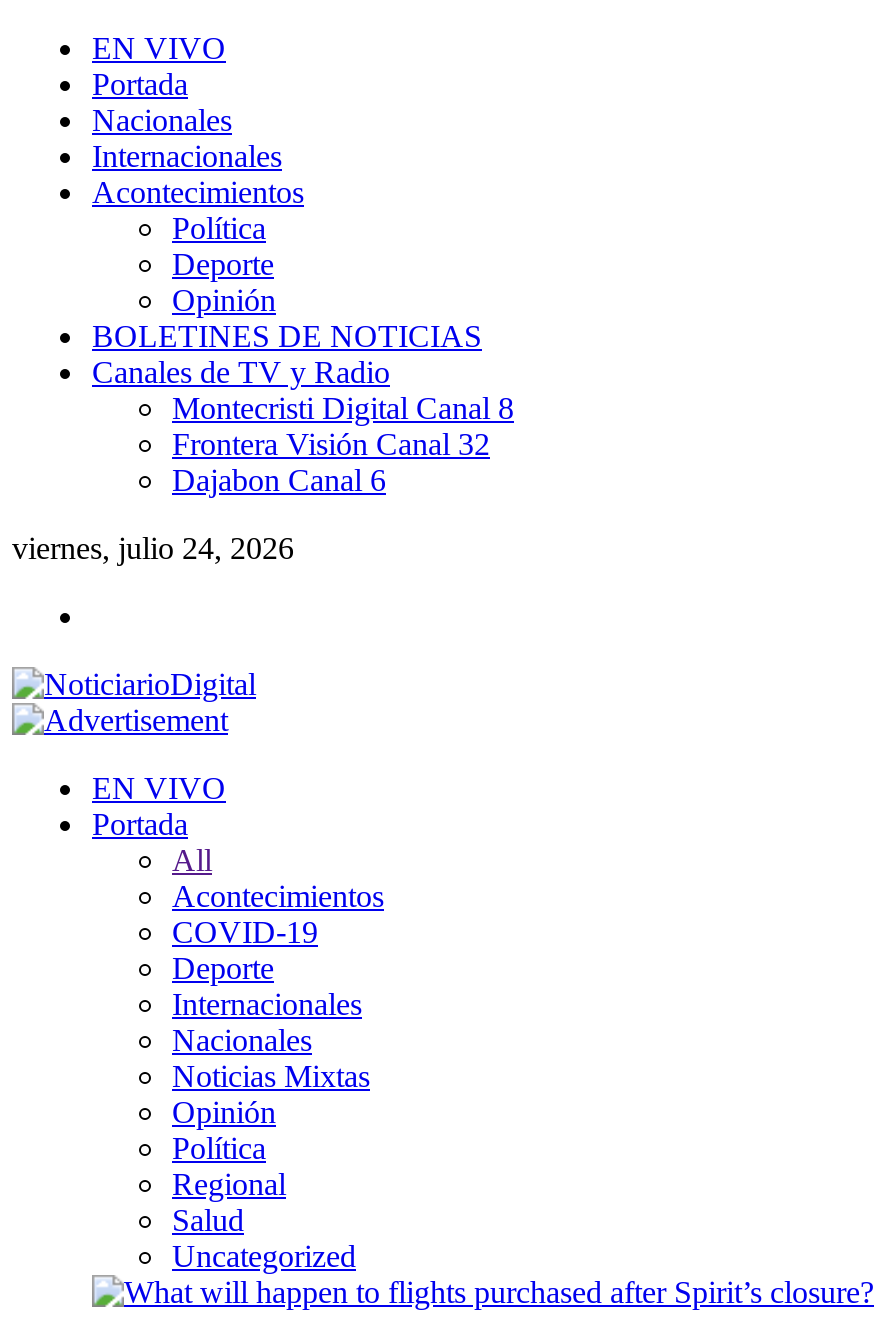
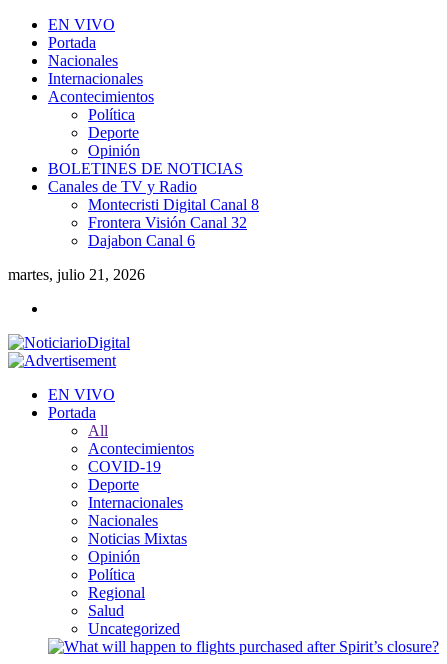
- viernes, julio 24, 2026
+ martes, julio 21, 2026
